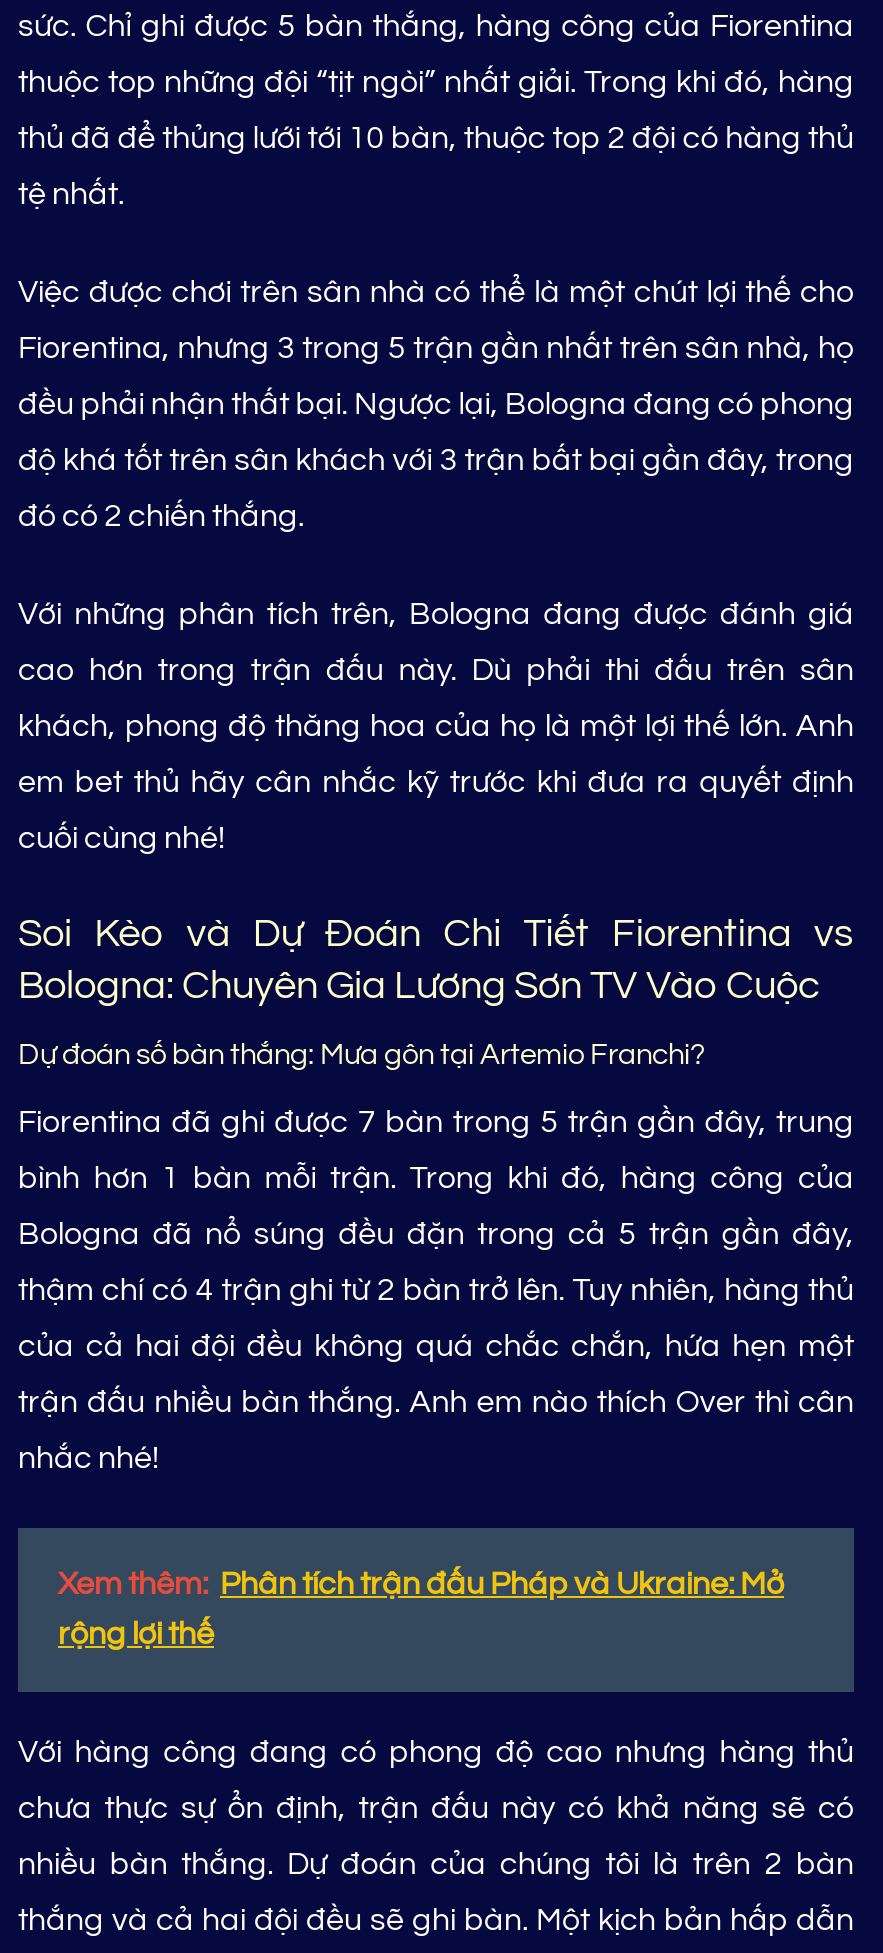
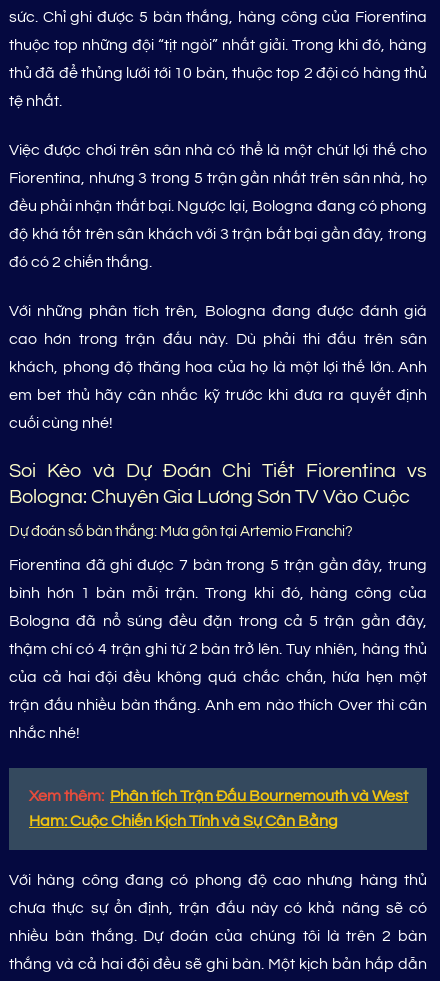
- Xem thêm: Phân tích trận đấu Pháp và Ukraine: Mở
+ Xem thêm: Phân tích Trận Đấu Bournemouth và West

- rộng lợi thế
+ Ham: Cuộc Chiến Kịch Tính và Sự Cân Bằng
